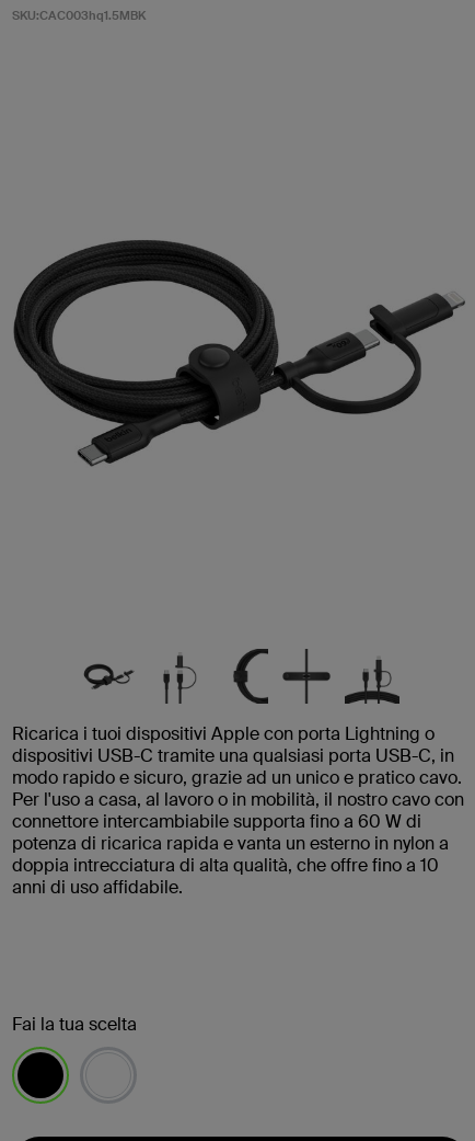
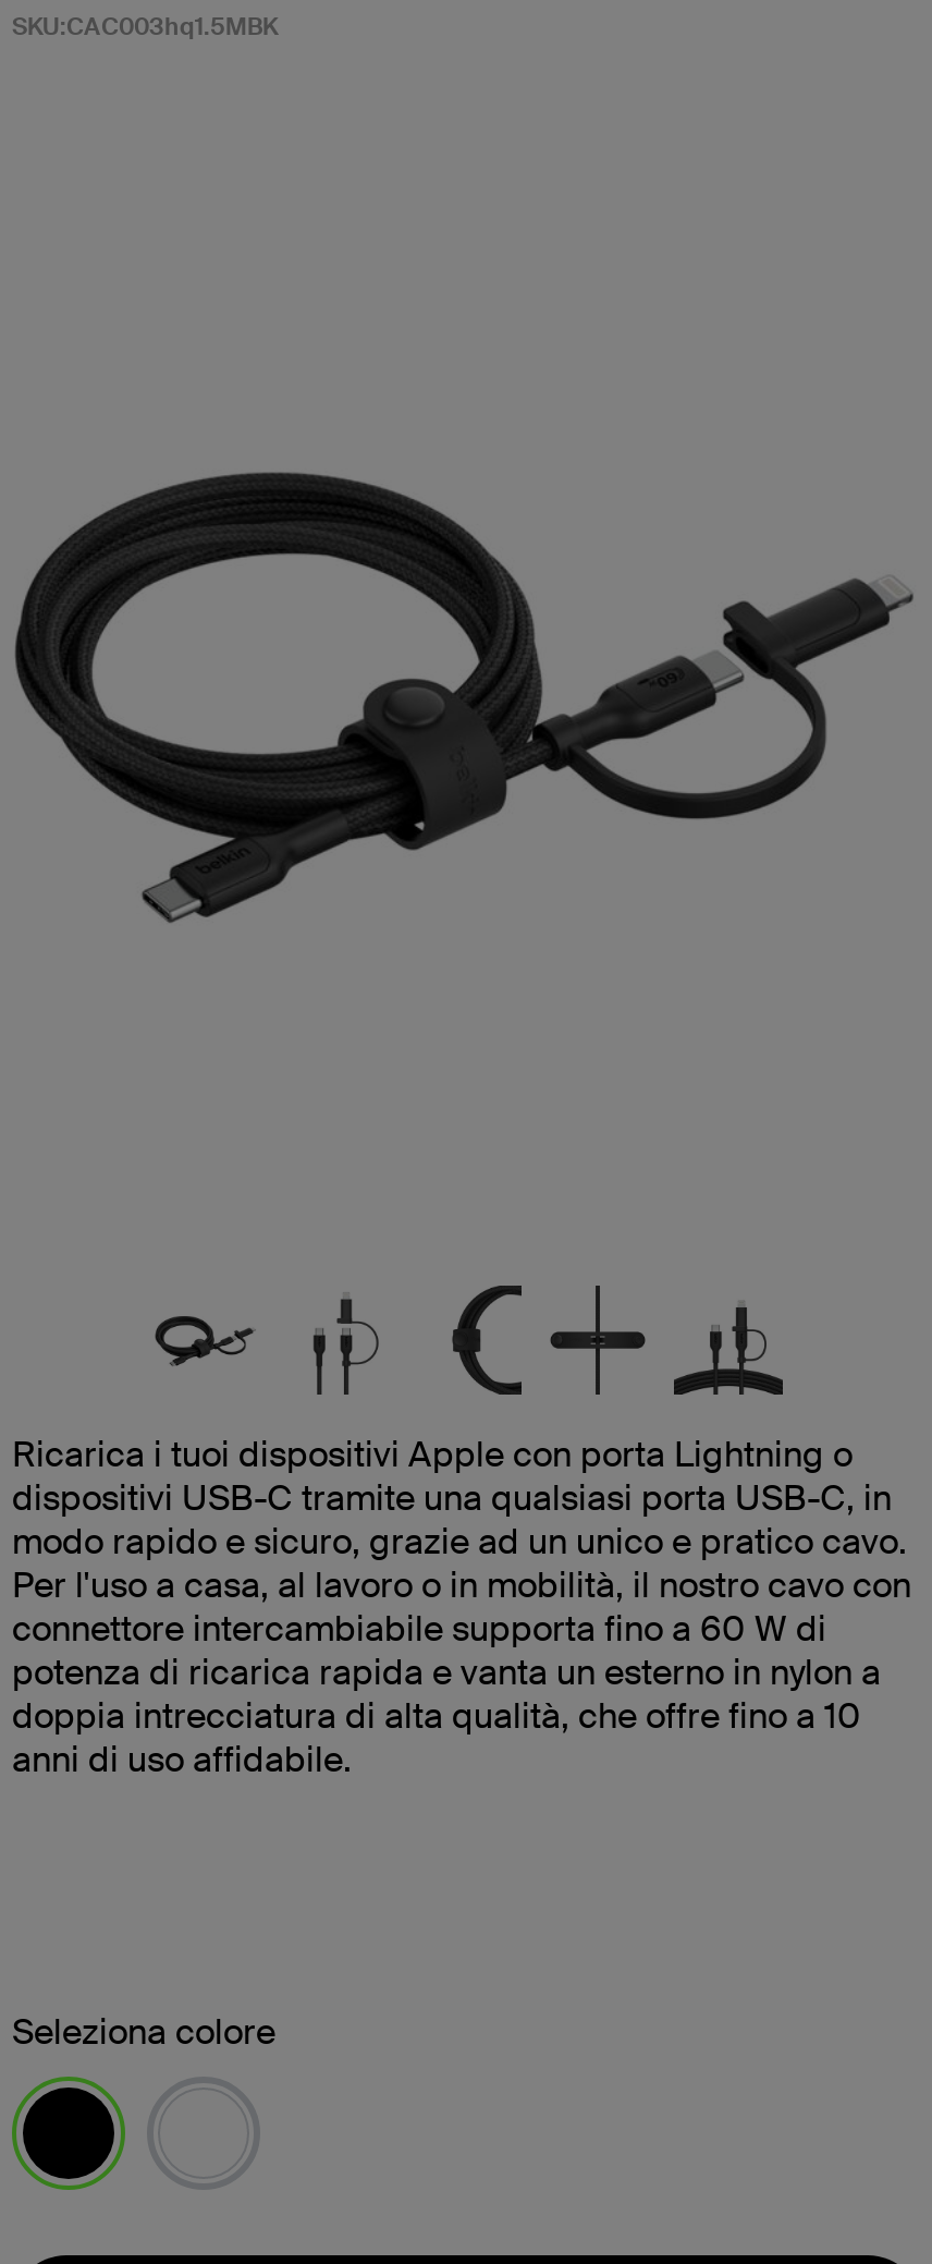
- Fai la tua scelta
+ Seleziona colore
